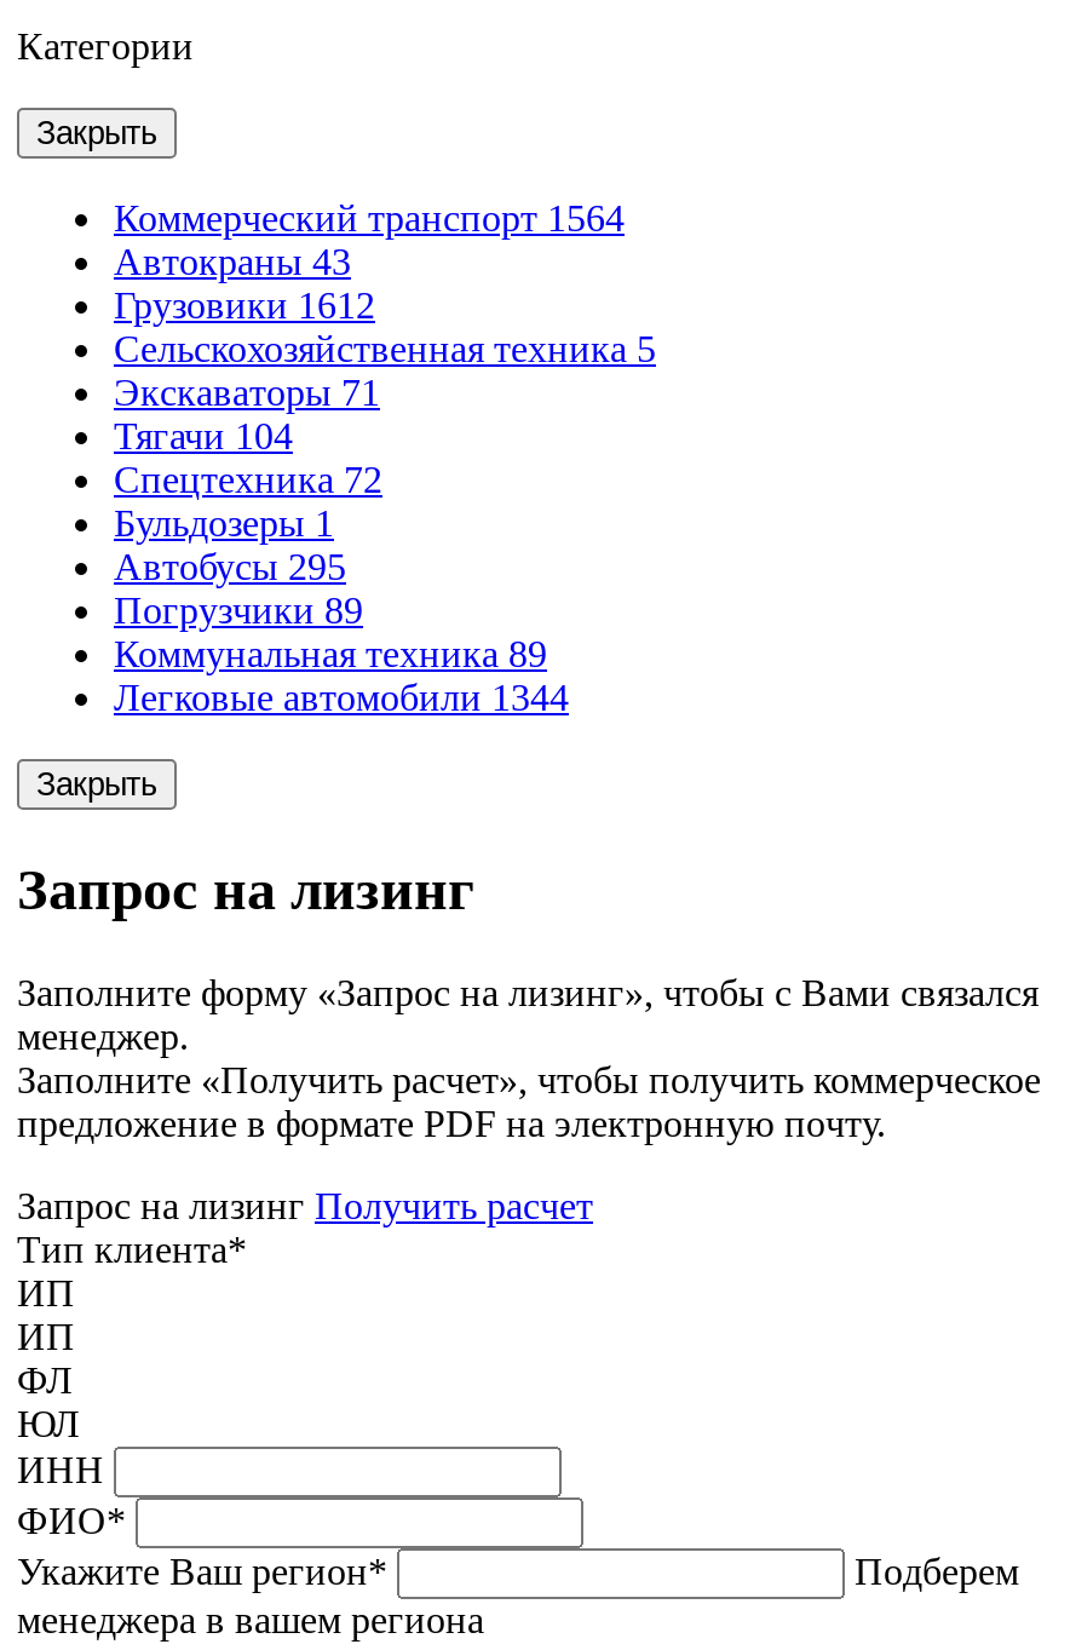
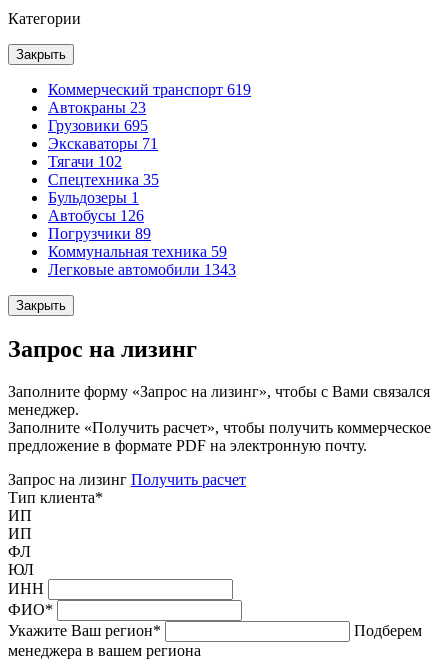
- Коммерческий транспорт 1564
- Автокраны 43
- Грузовики 1612
- Сельскохозяйственная техника 5
+ Коммерческий транспорт 619
+ Автокраны 23
+ Грузовики 695

- Тягачи 104
+ Тягачи 102

- Спецтехника 72
+ Спецтехника 35

- Автобусы 295
+ Автобусы 126

- Коммунальная техника 89
+ Коммунальная техника 59

- Легковые автомобили 1344
+ Легковые автомобили 1343
